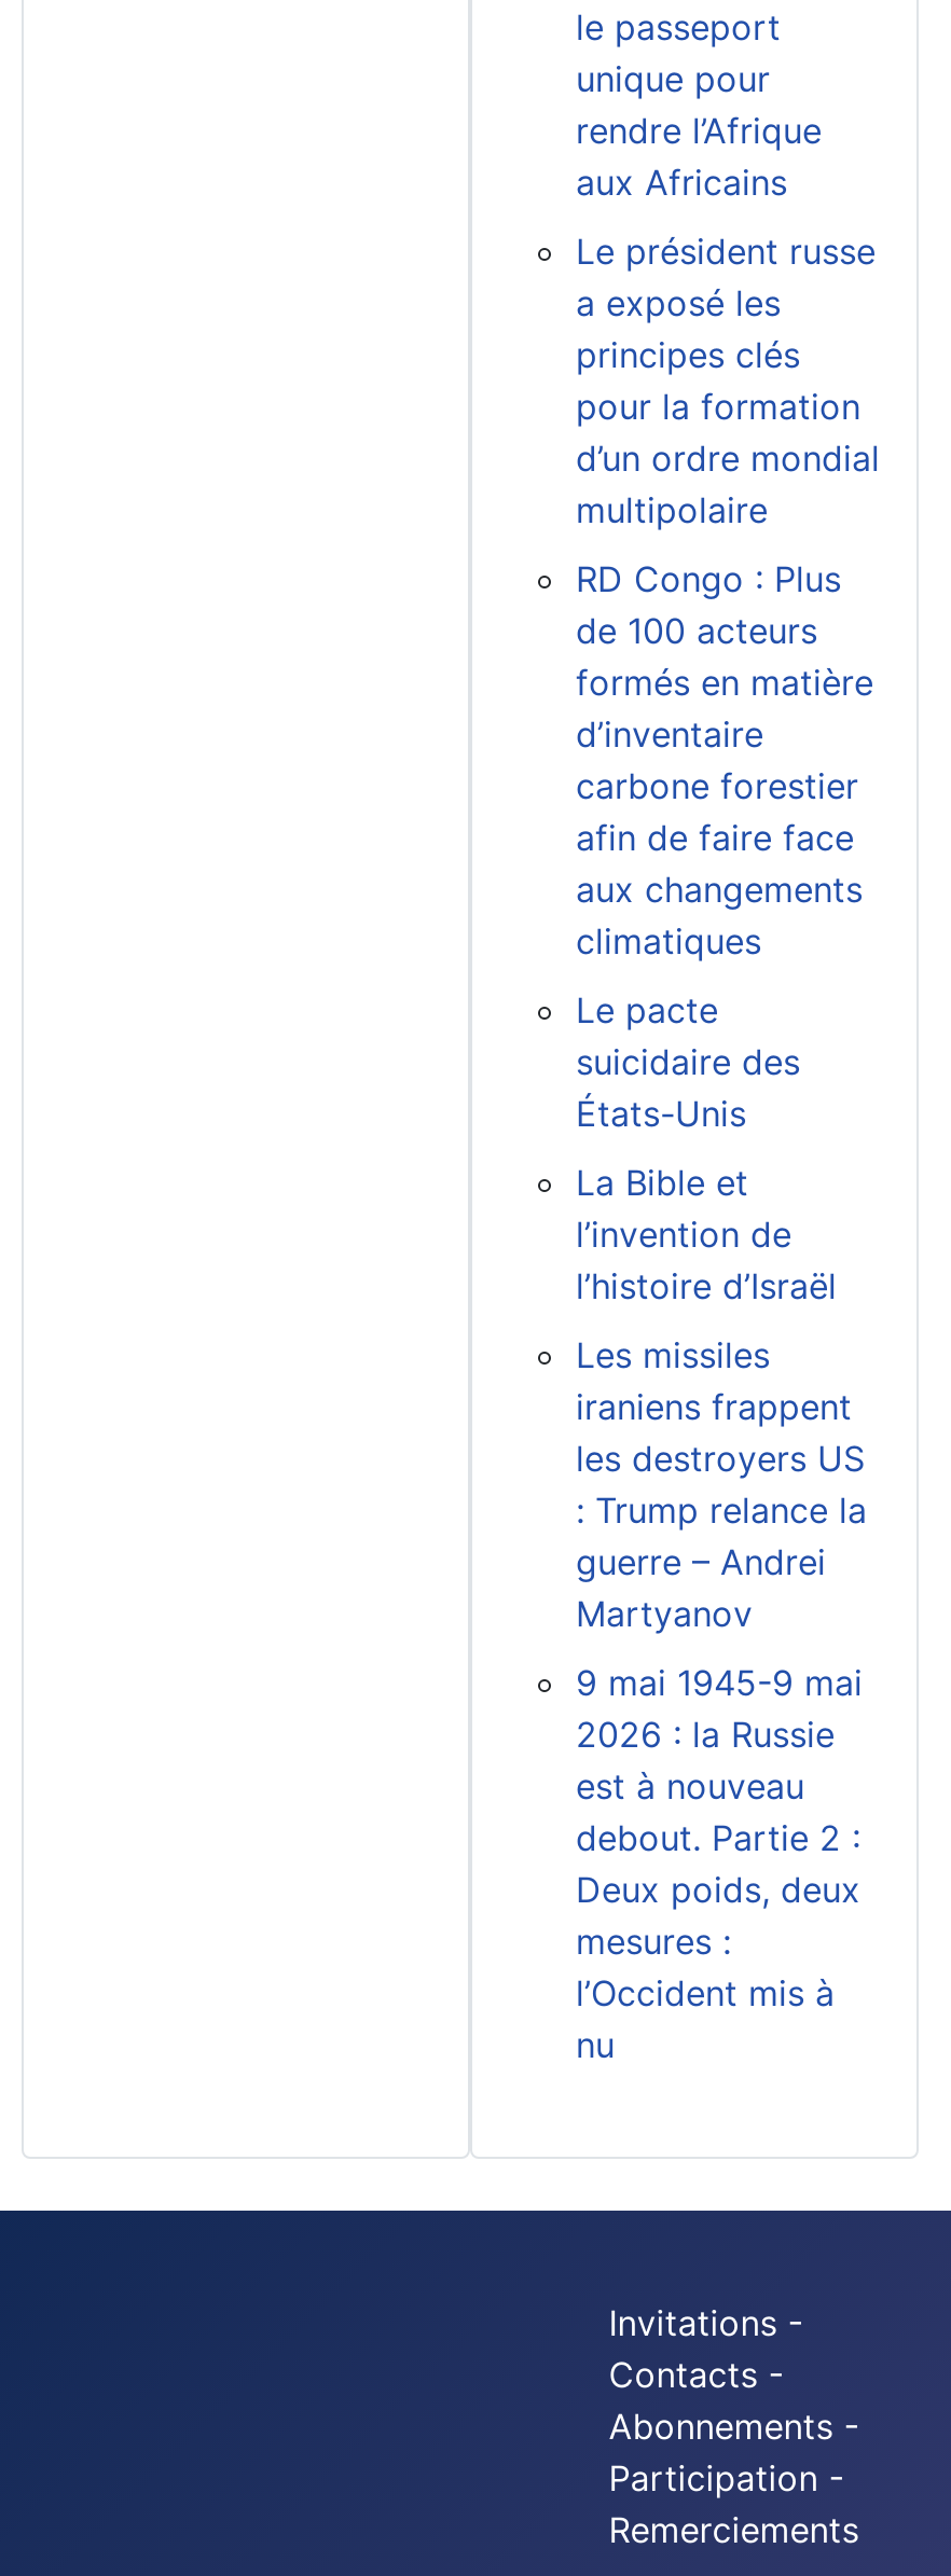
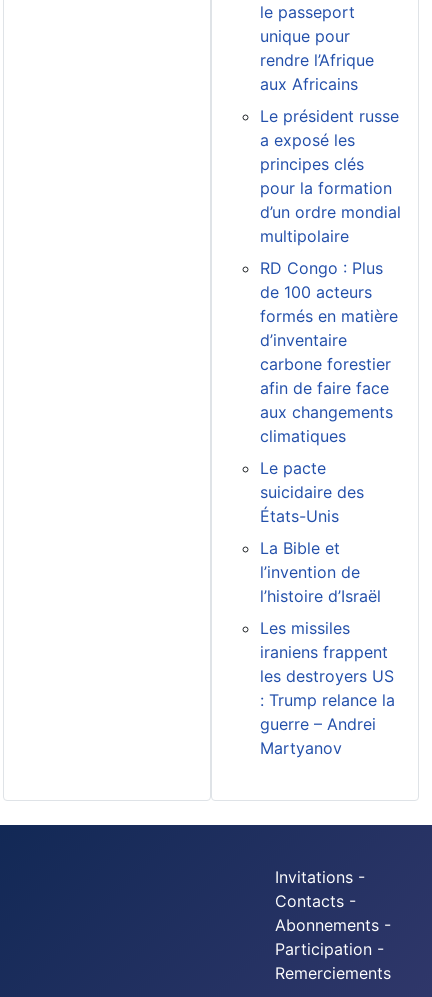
- 9 mai 1945-9 mai
- 2026 : la Russie
- est à nouveau
- debout. Partie 2 :
- Deux poids, deux
- mesures :
- l’Occident mis à
- nu
